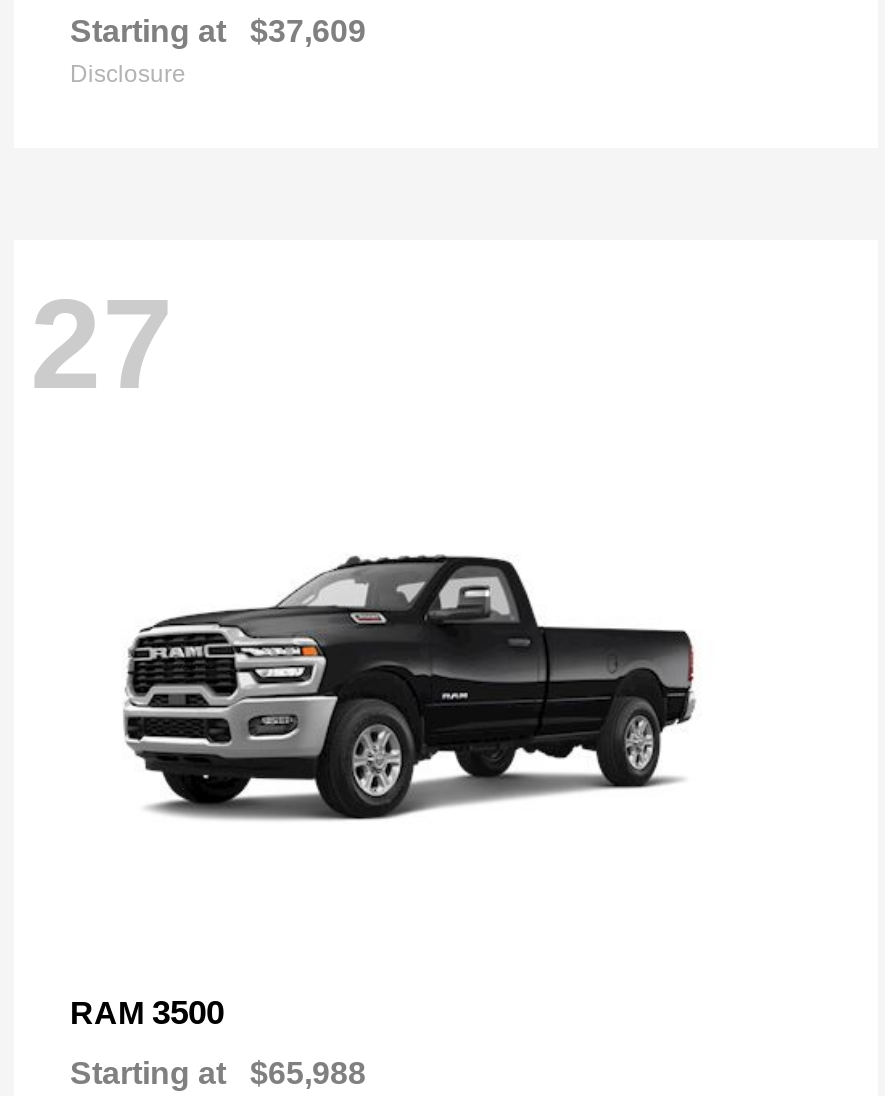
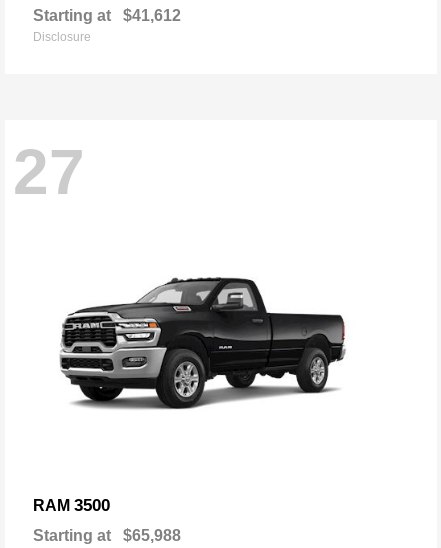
- Starting at $37,609
+ Starting at $41,612
